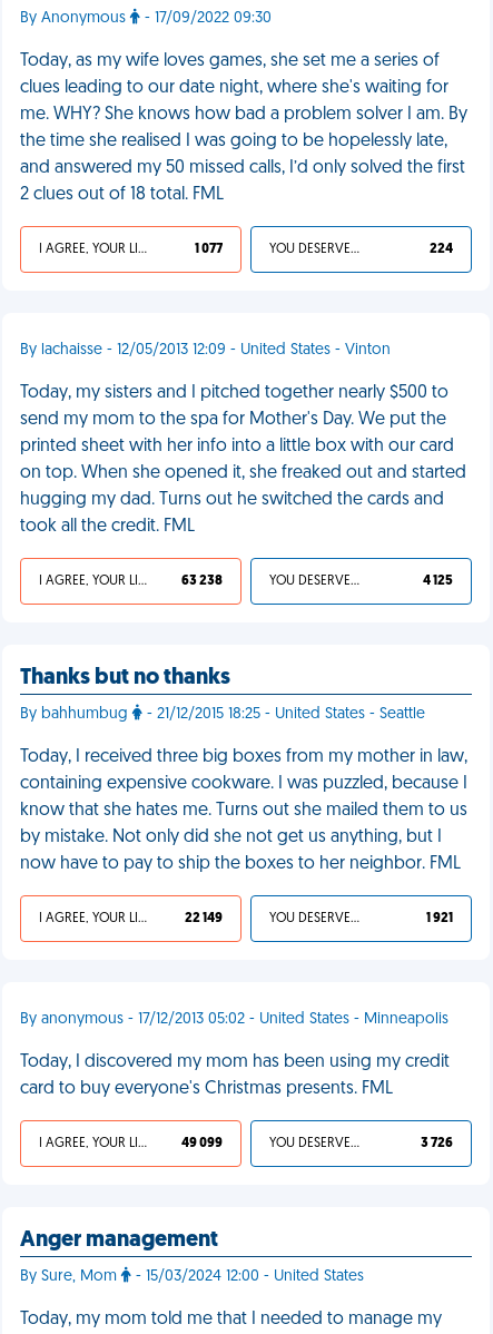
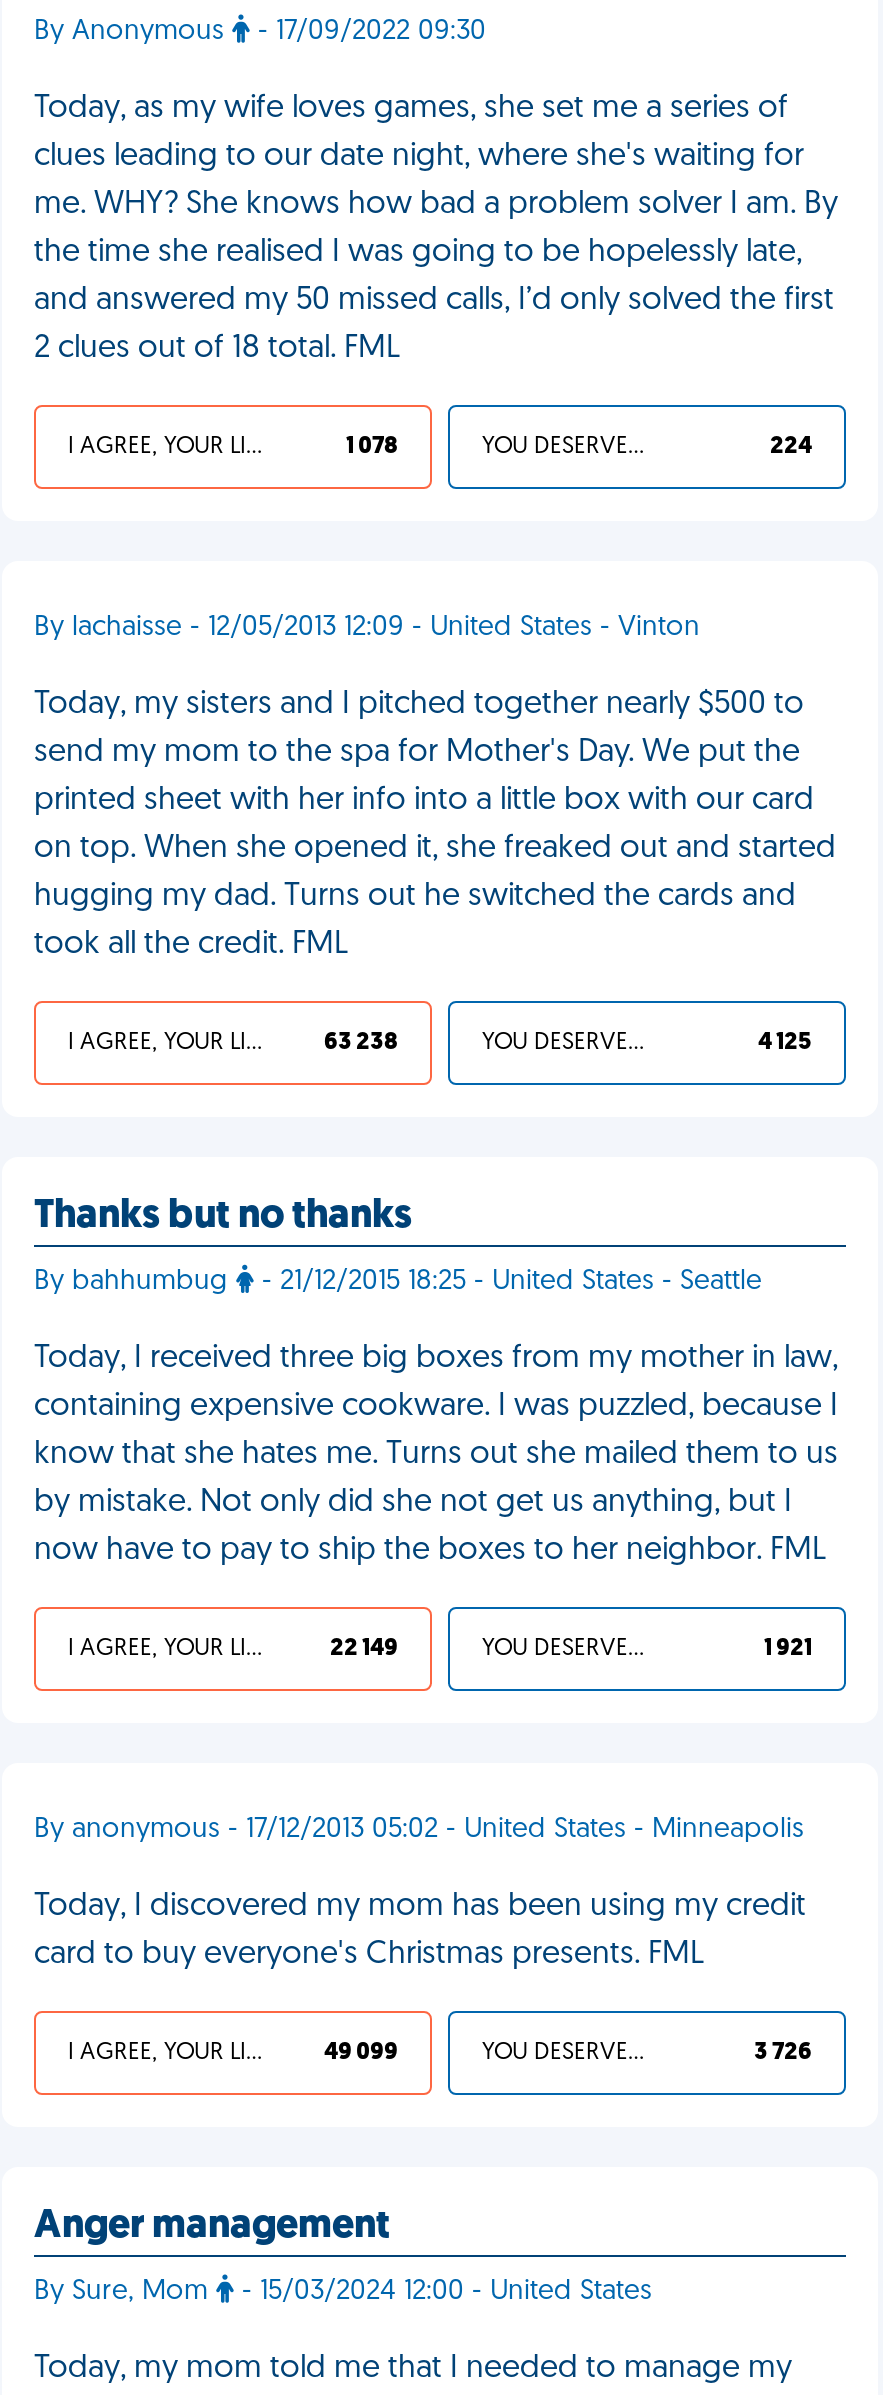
- 1 077
+ 1 078
